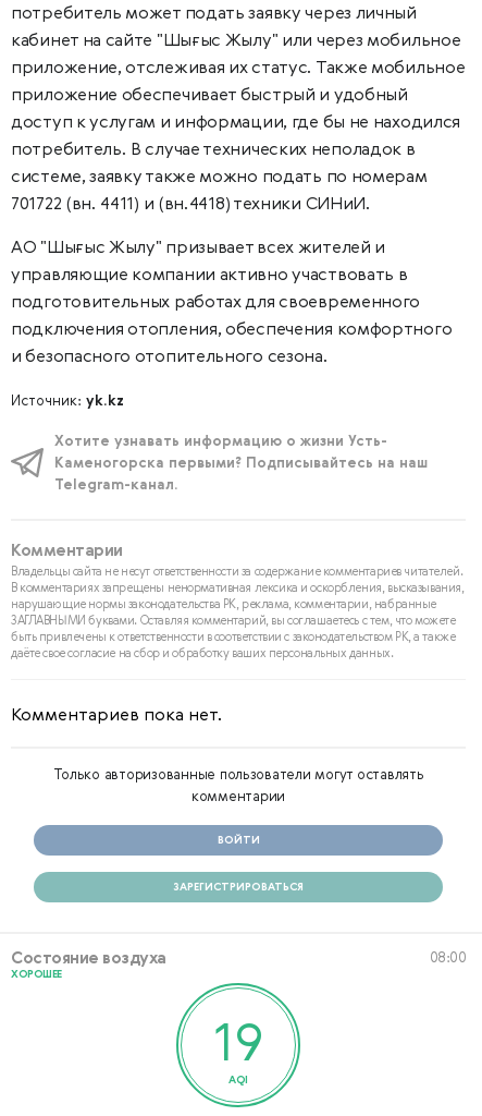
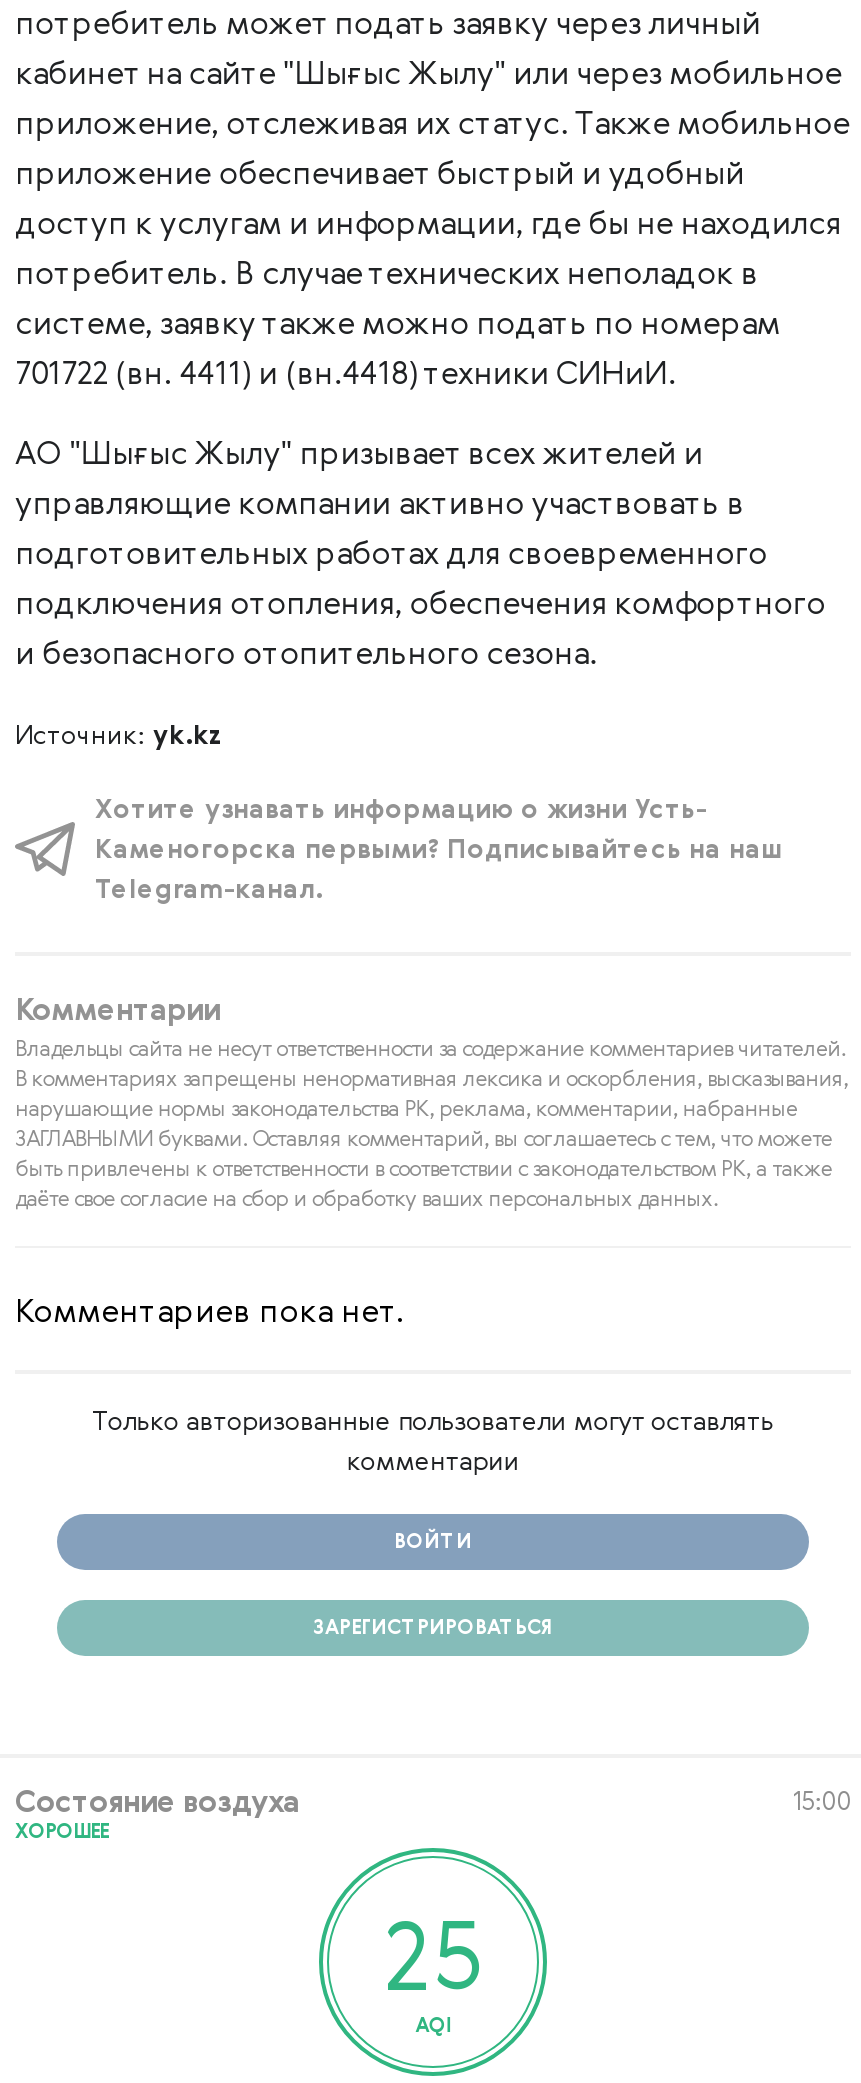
- 08:00
+ 15:00

- 19
+ 25
